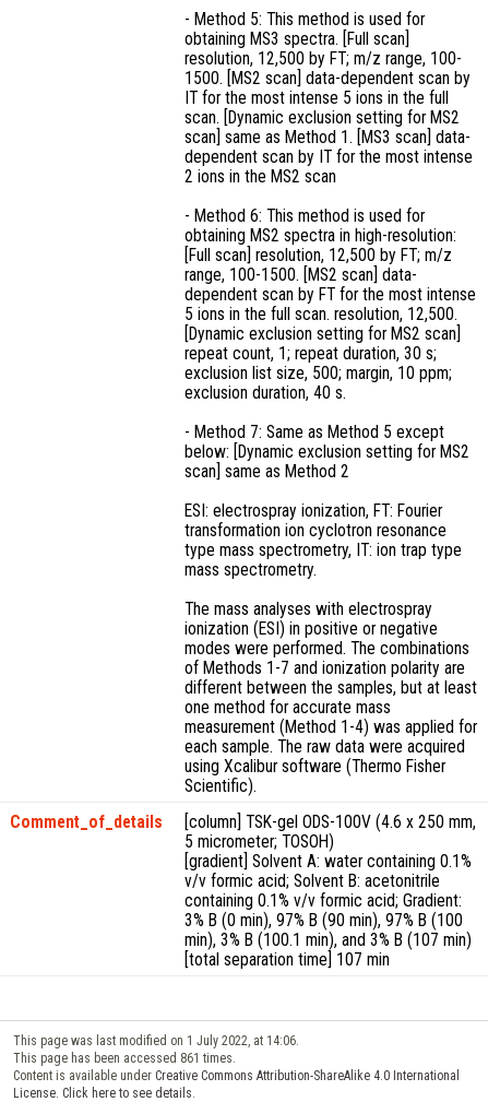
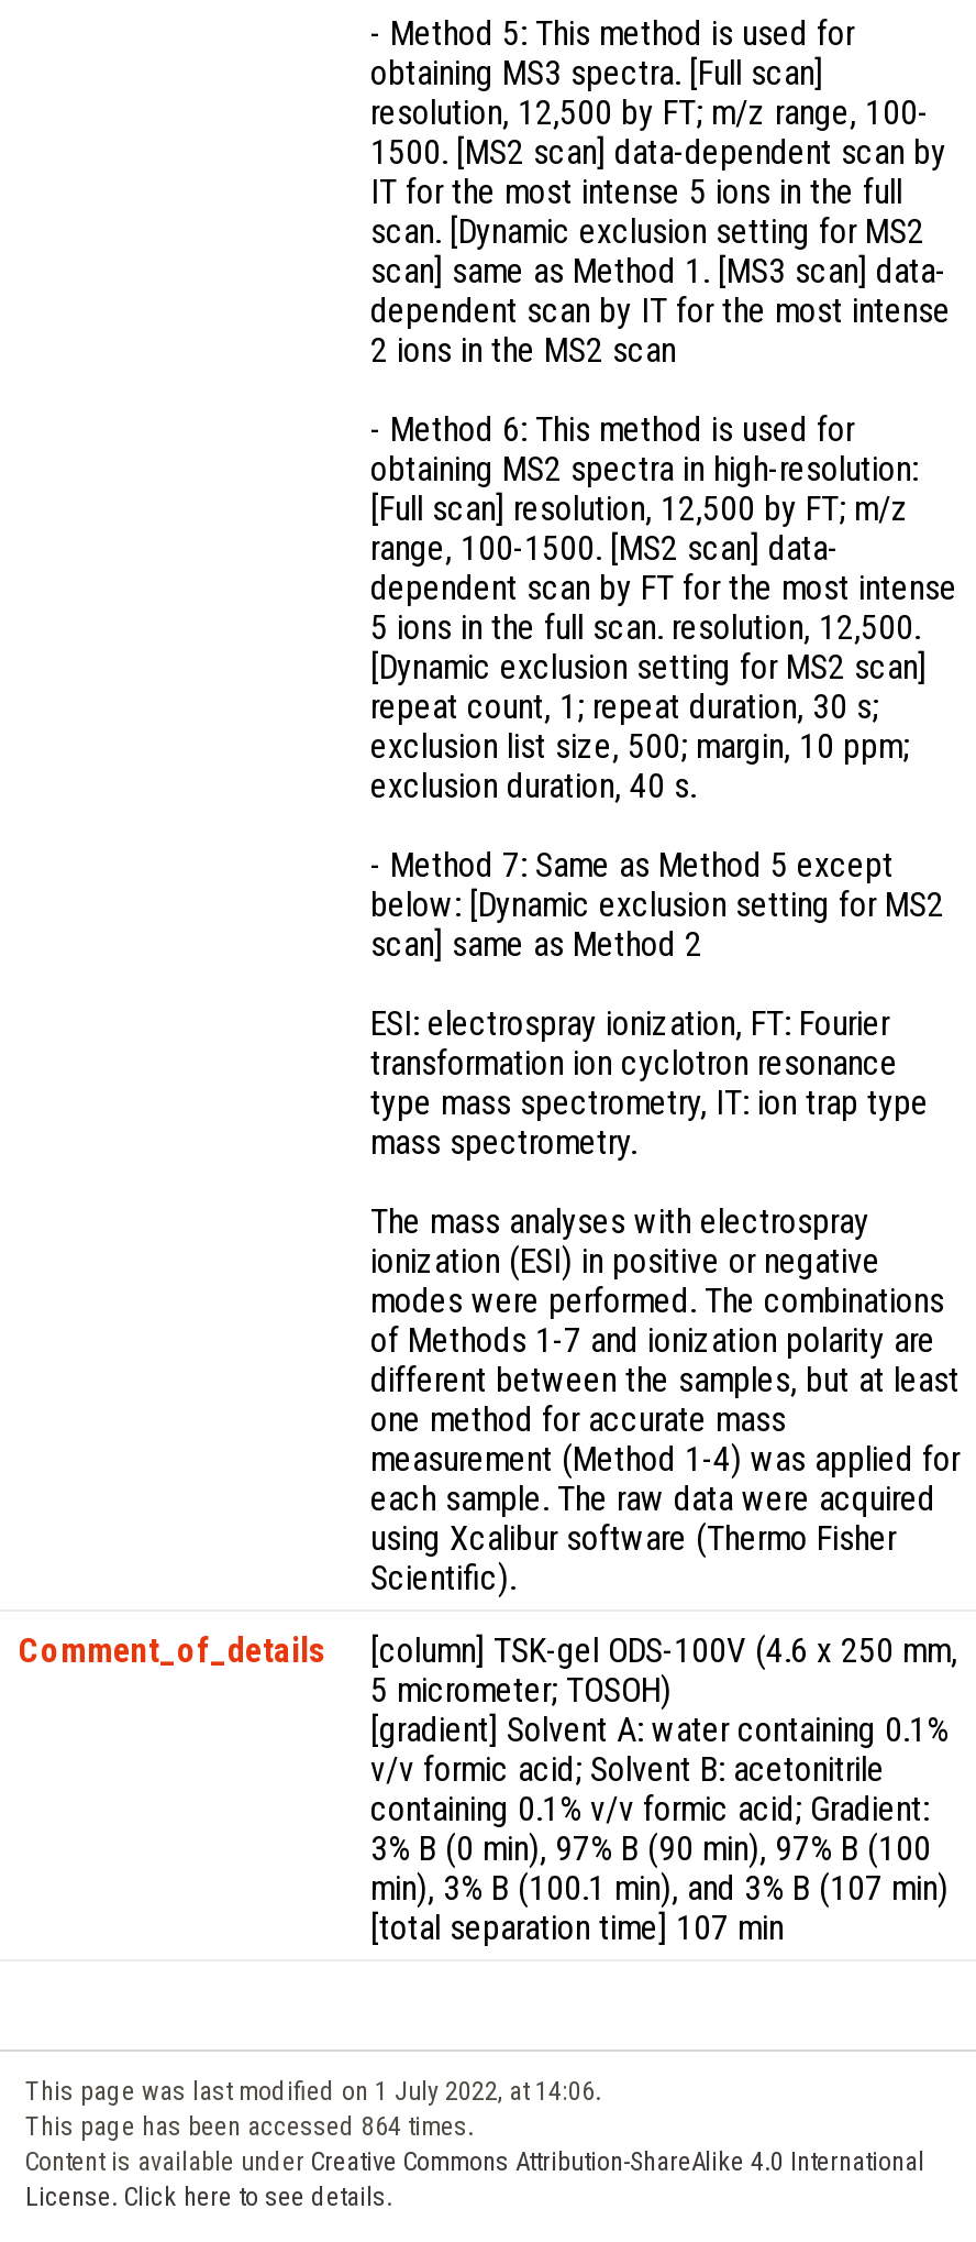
- This page has been accessed 861 times.
+ This page has been accessed 864 times.
